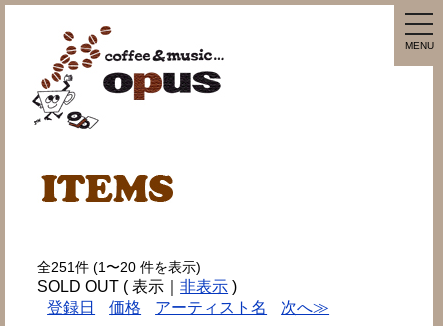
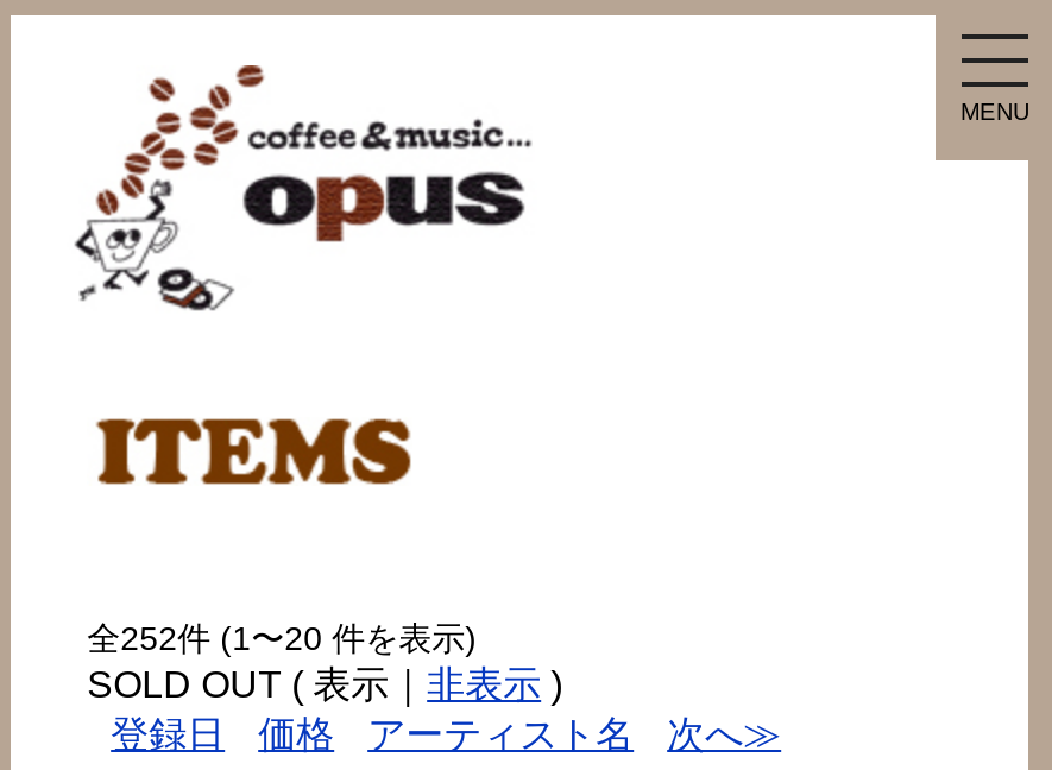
- 全251件 (1〜20 件を表示)
+ 全252件 (1〜20 件を表示)
